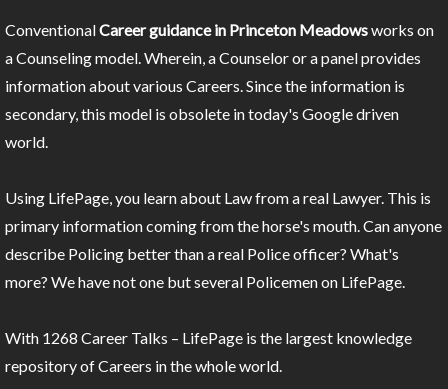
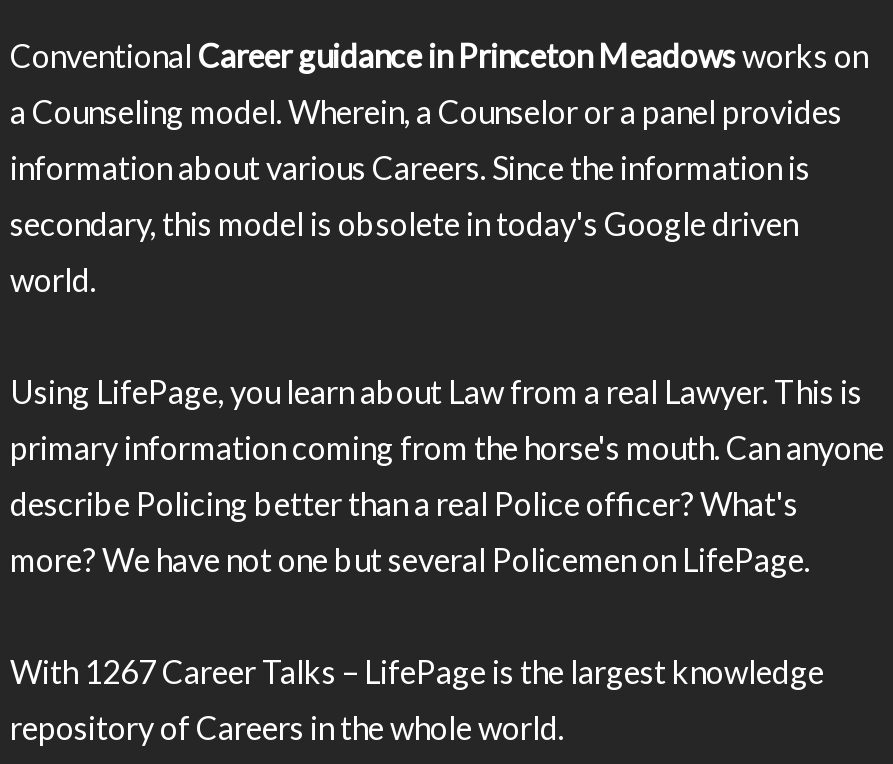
- With 1268 Career Talks – LifePage is the largest knowledge
+ With 1267 Career Talks – LifePage is the largest knowledge
